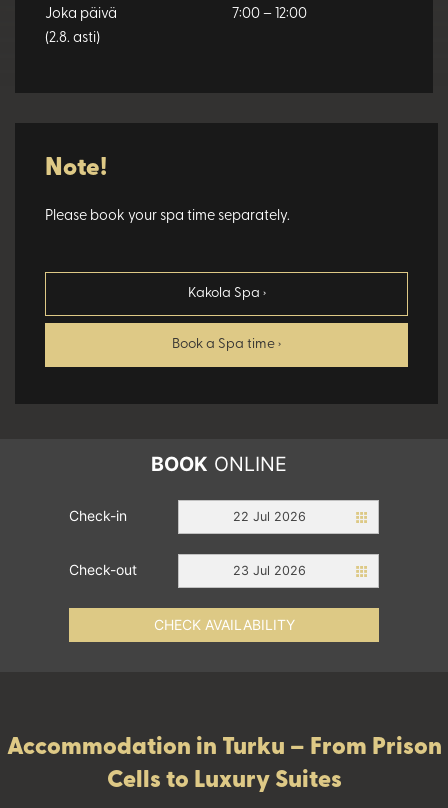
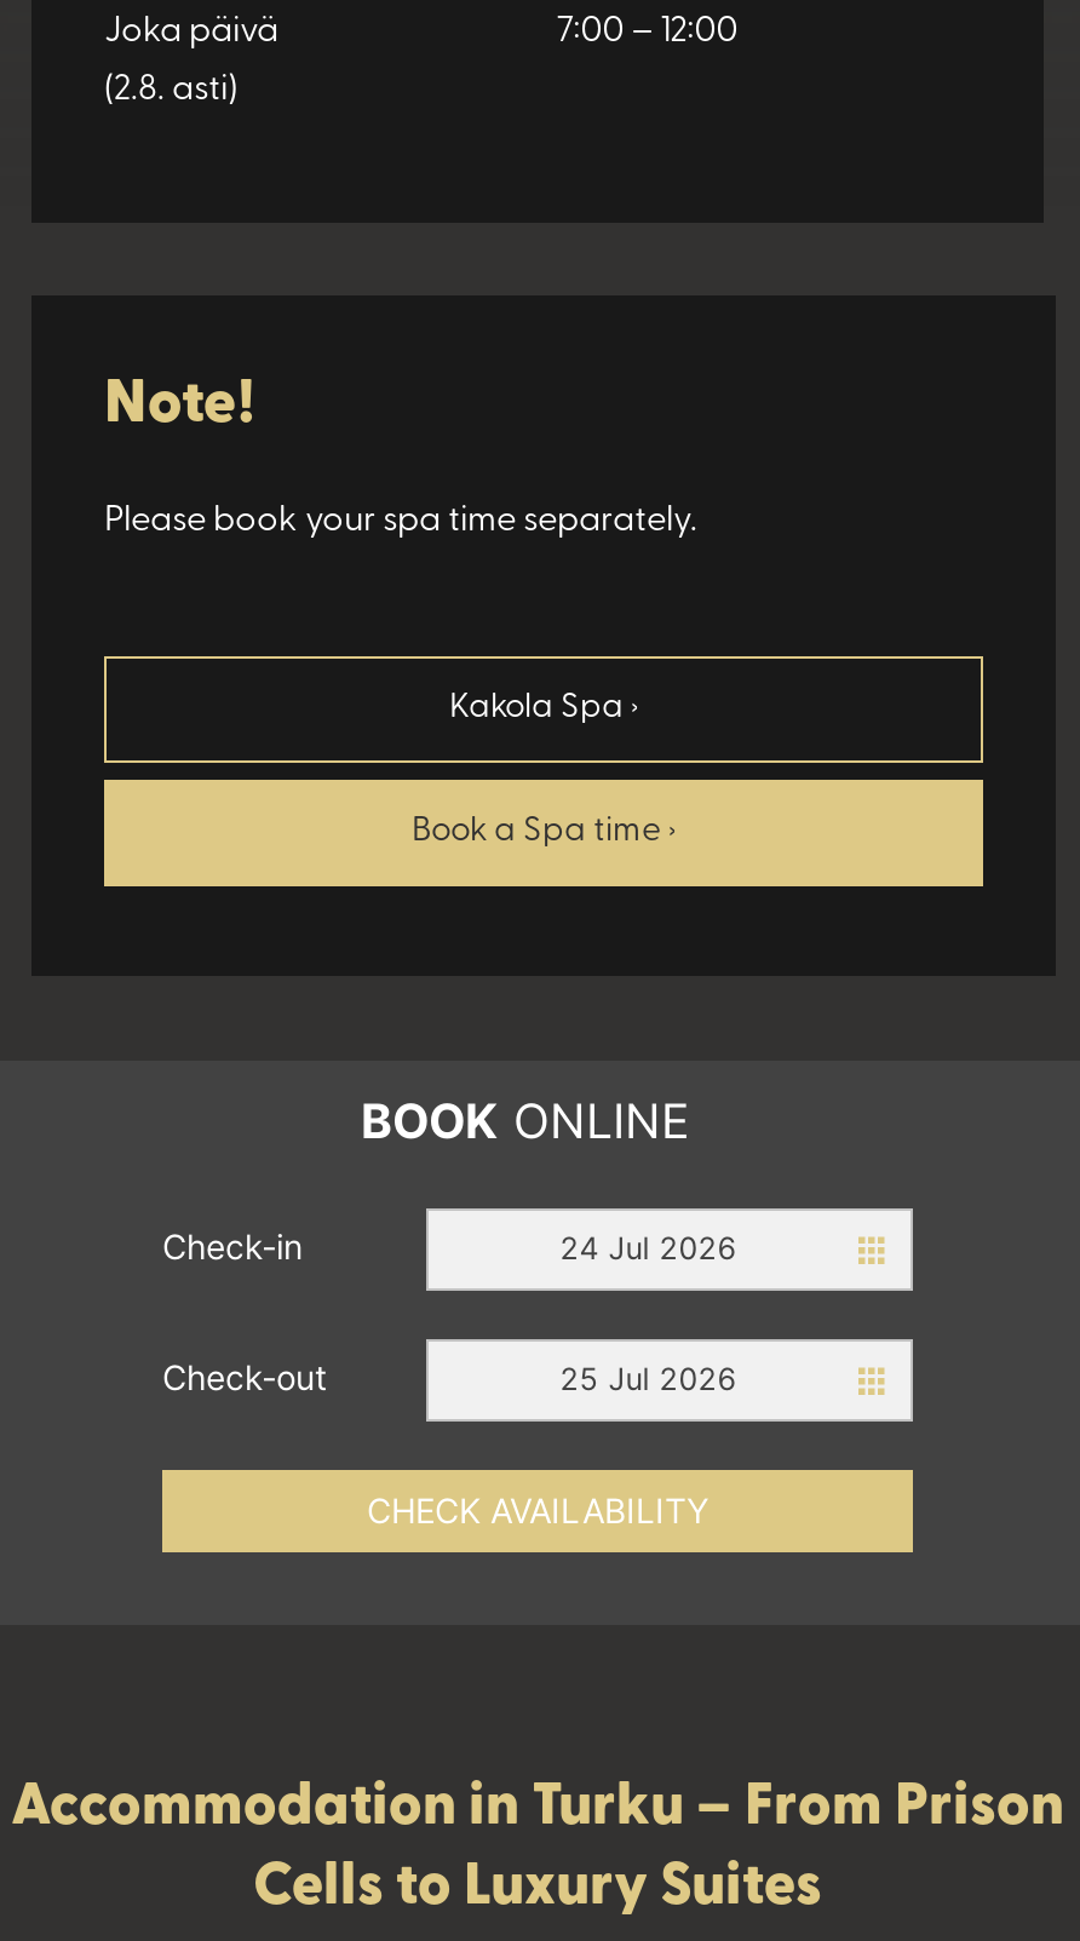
- 22 Jul 2026
+ 24 Jul 2026

- 23 Jul 2026
+ 25 Jul 2026
